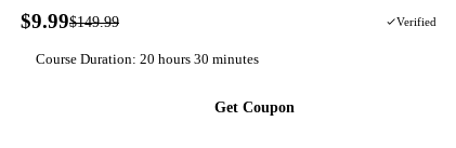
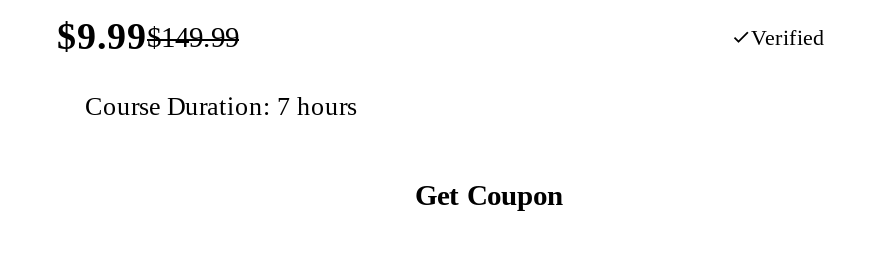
- Course Duration: 20 hours 30 minutes
+ Course Duration: 7 hours
